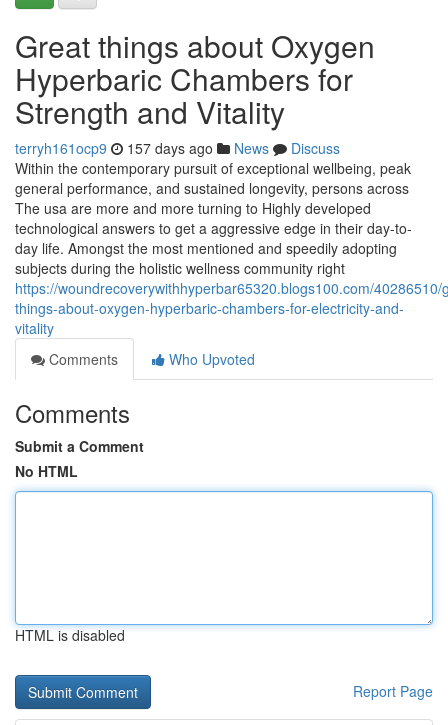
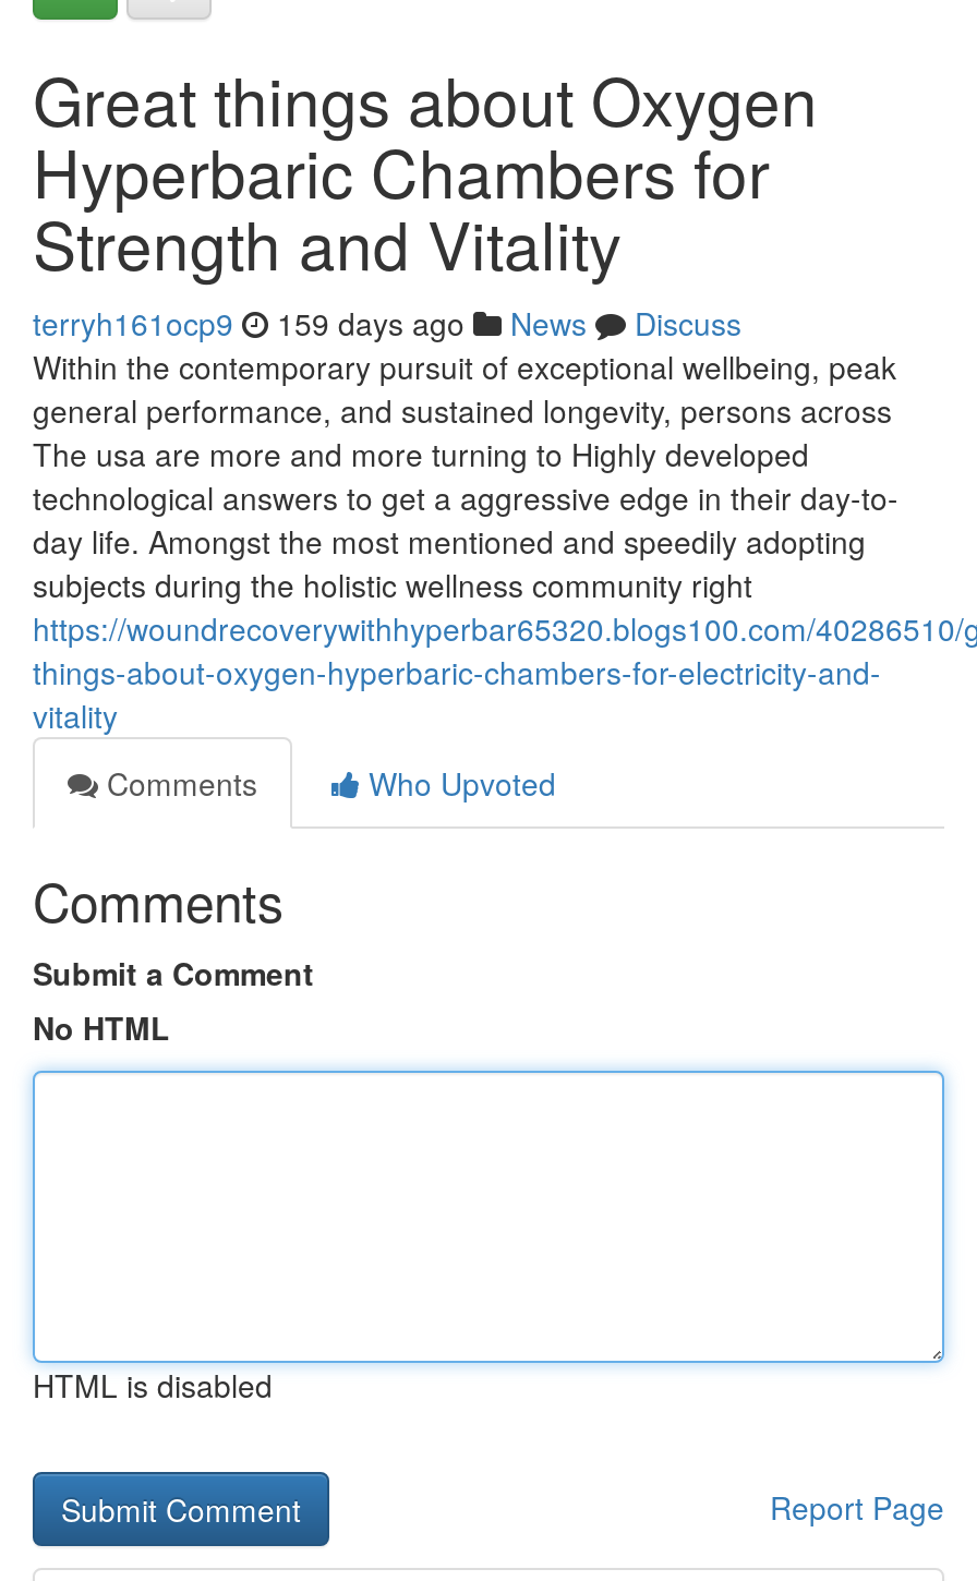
- terryh161ocp9 157 days ago News Discuss
+ terryh161ocp9 159 days ago News Discuss
